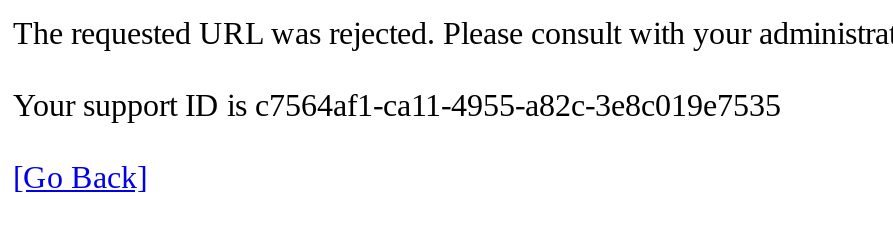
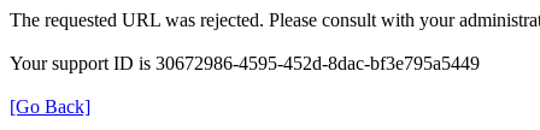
- Your support ID is c7564af1-ca11-4955-a82c-3e8c019e7535
+ Your support ID is 30672986-4595-452d-8dac-bf3e795a5449
